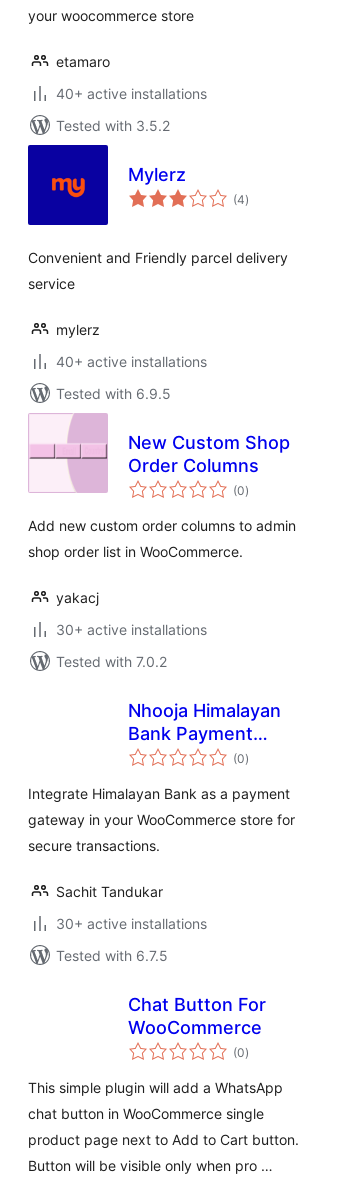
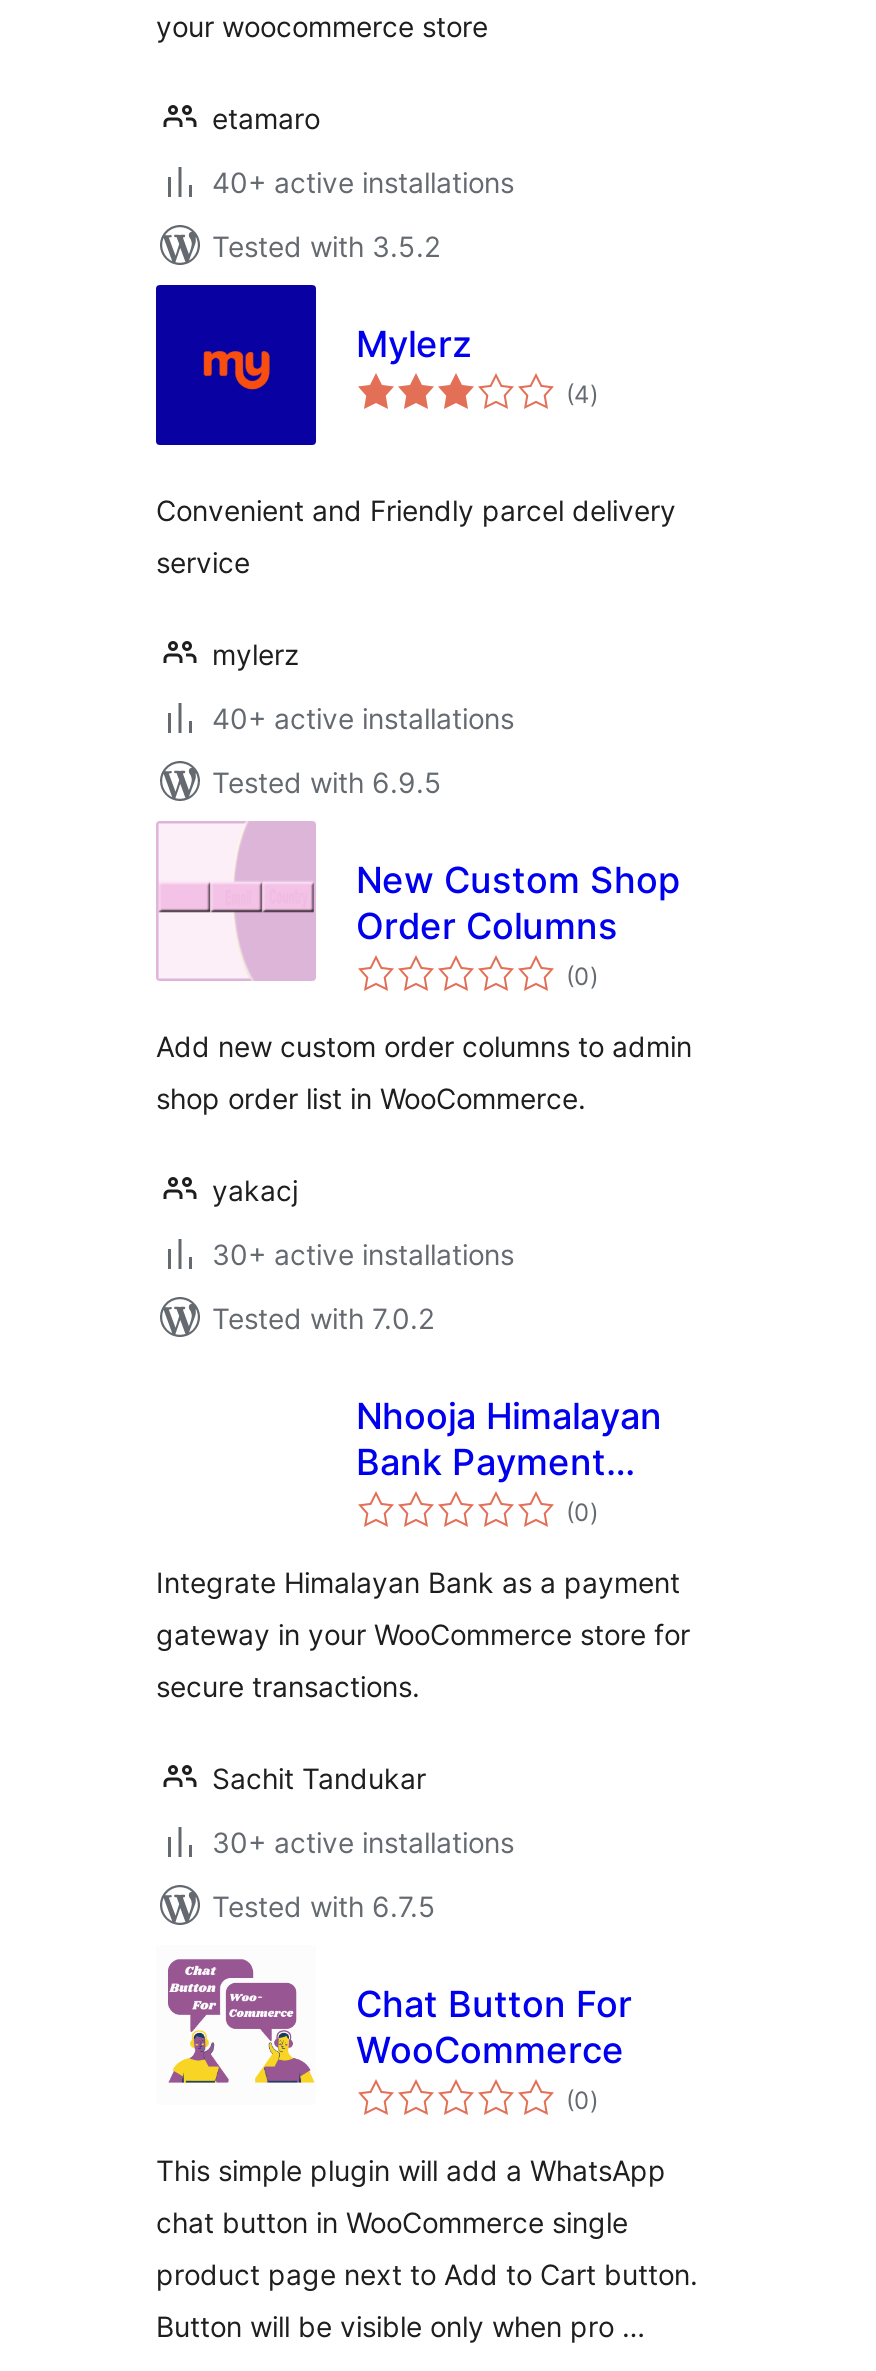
+ [image]
